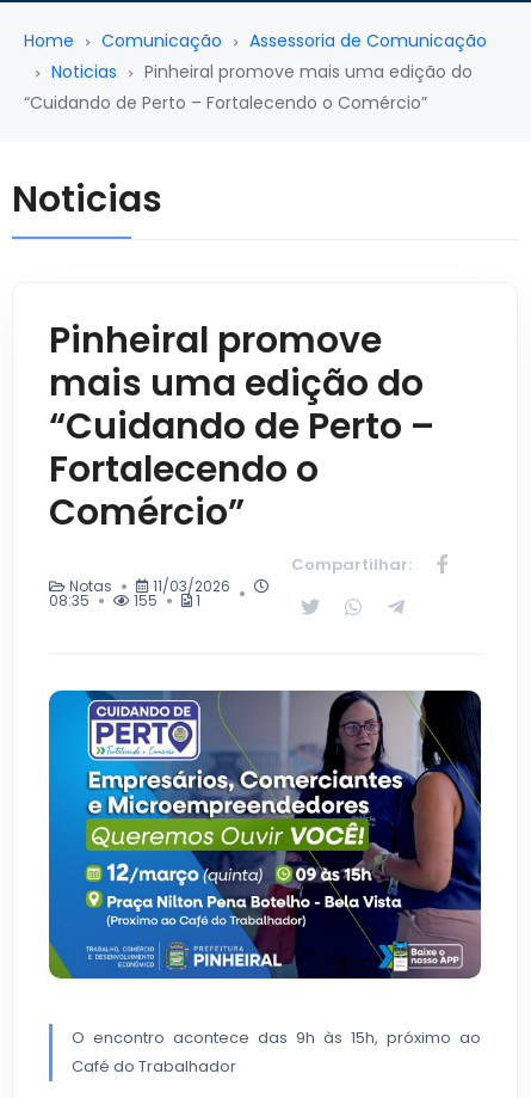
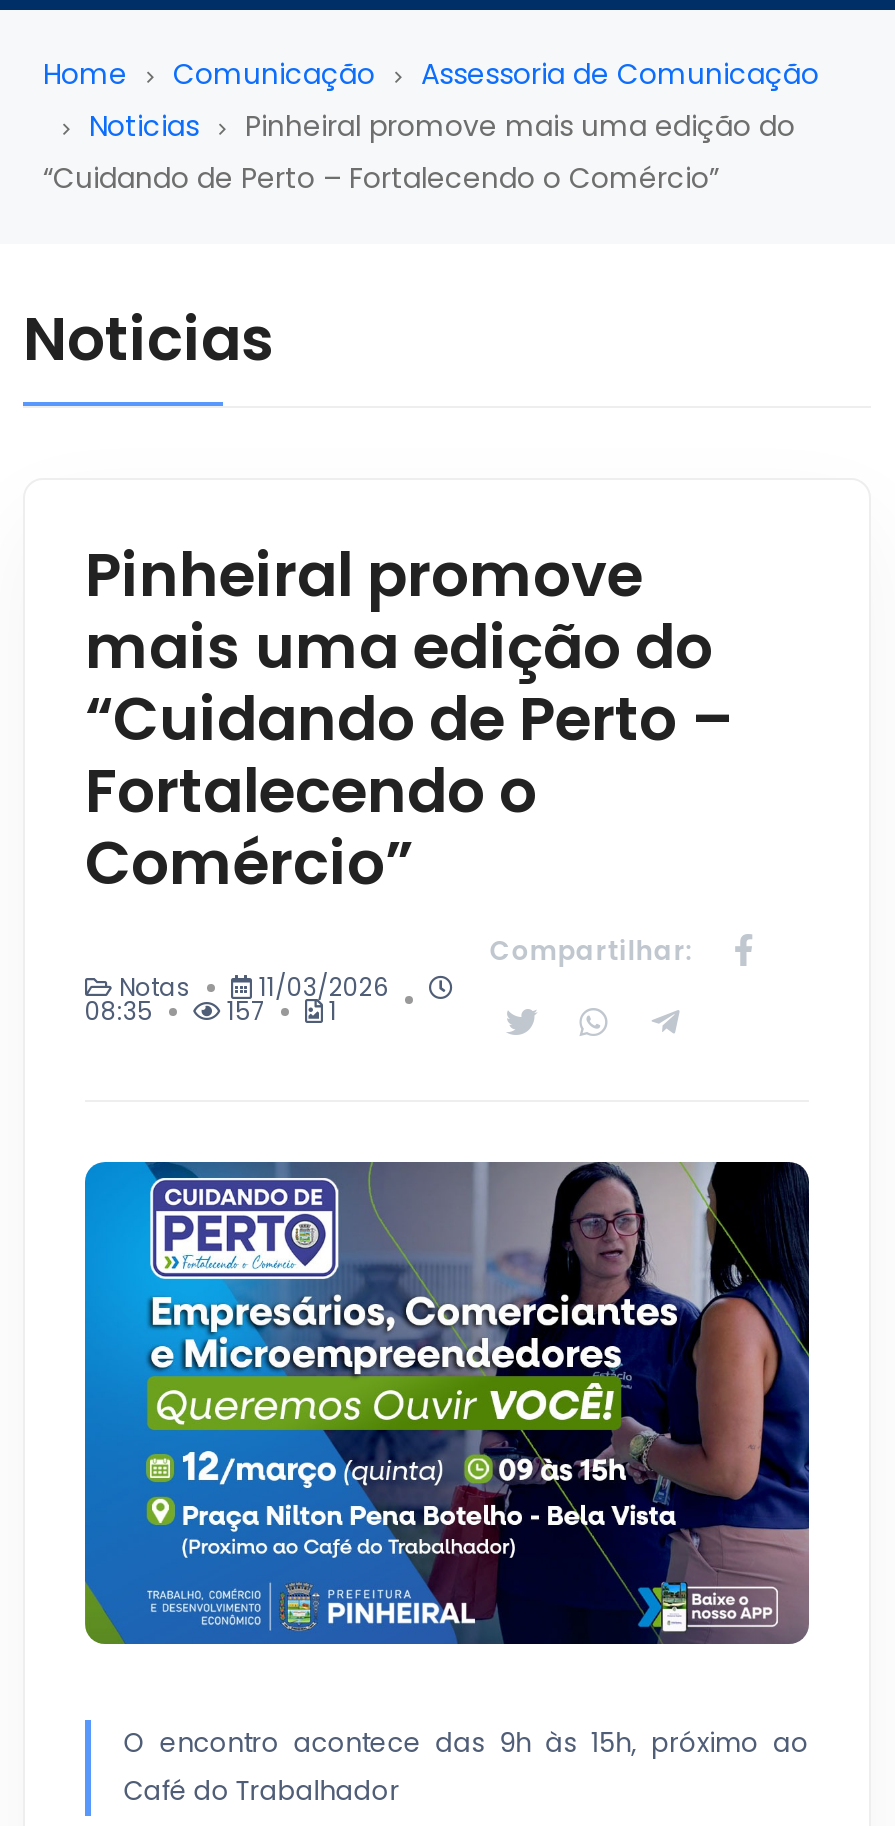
- 155
+ 157
